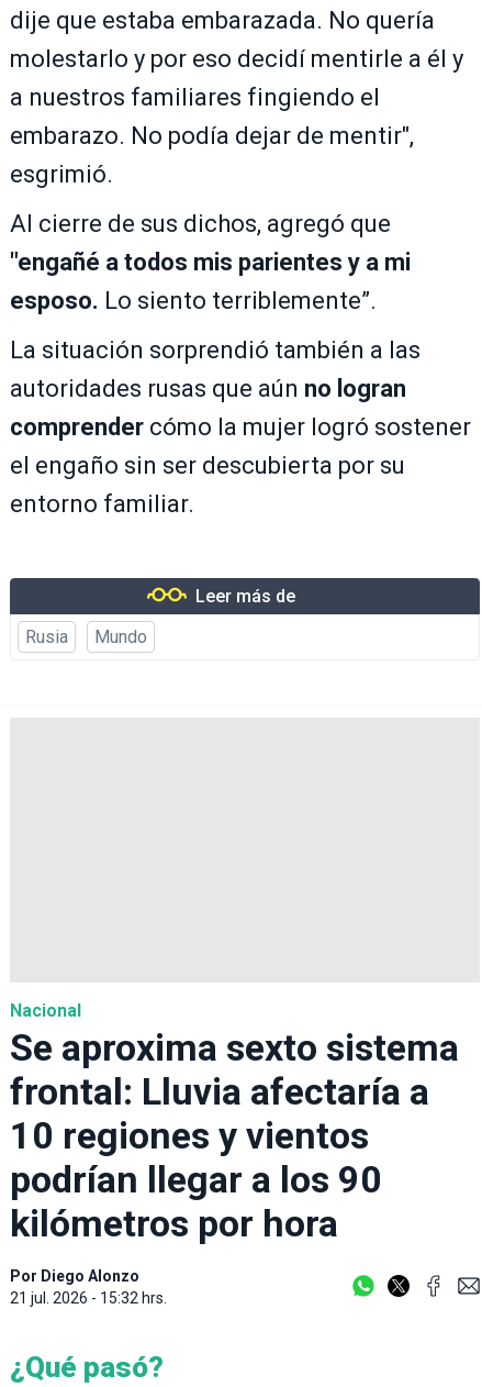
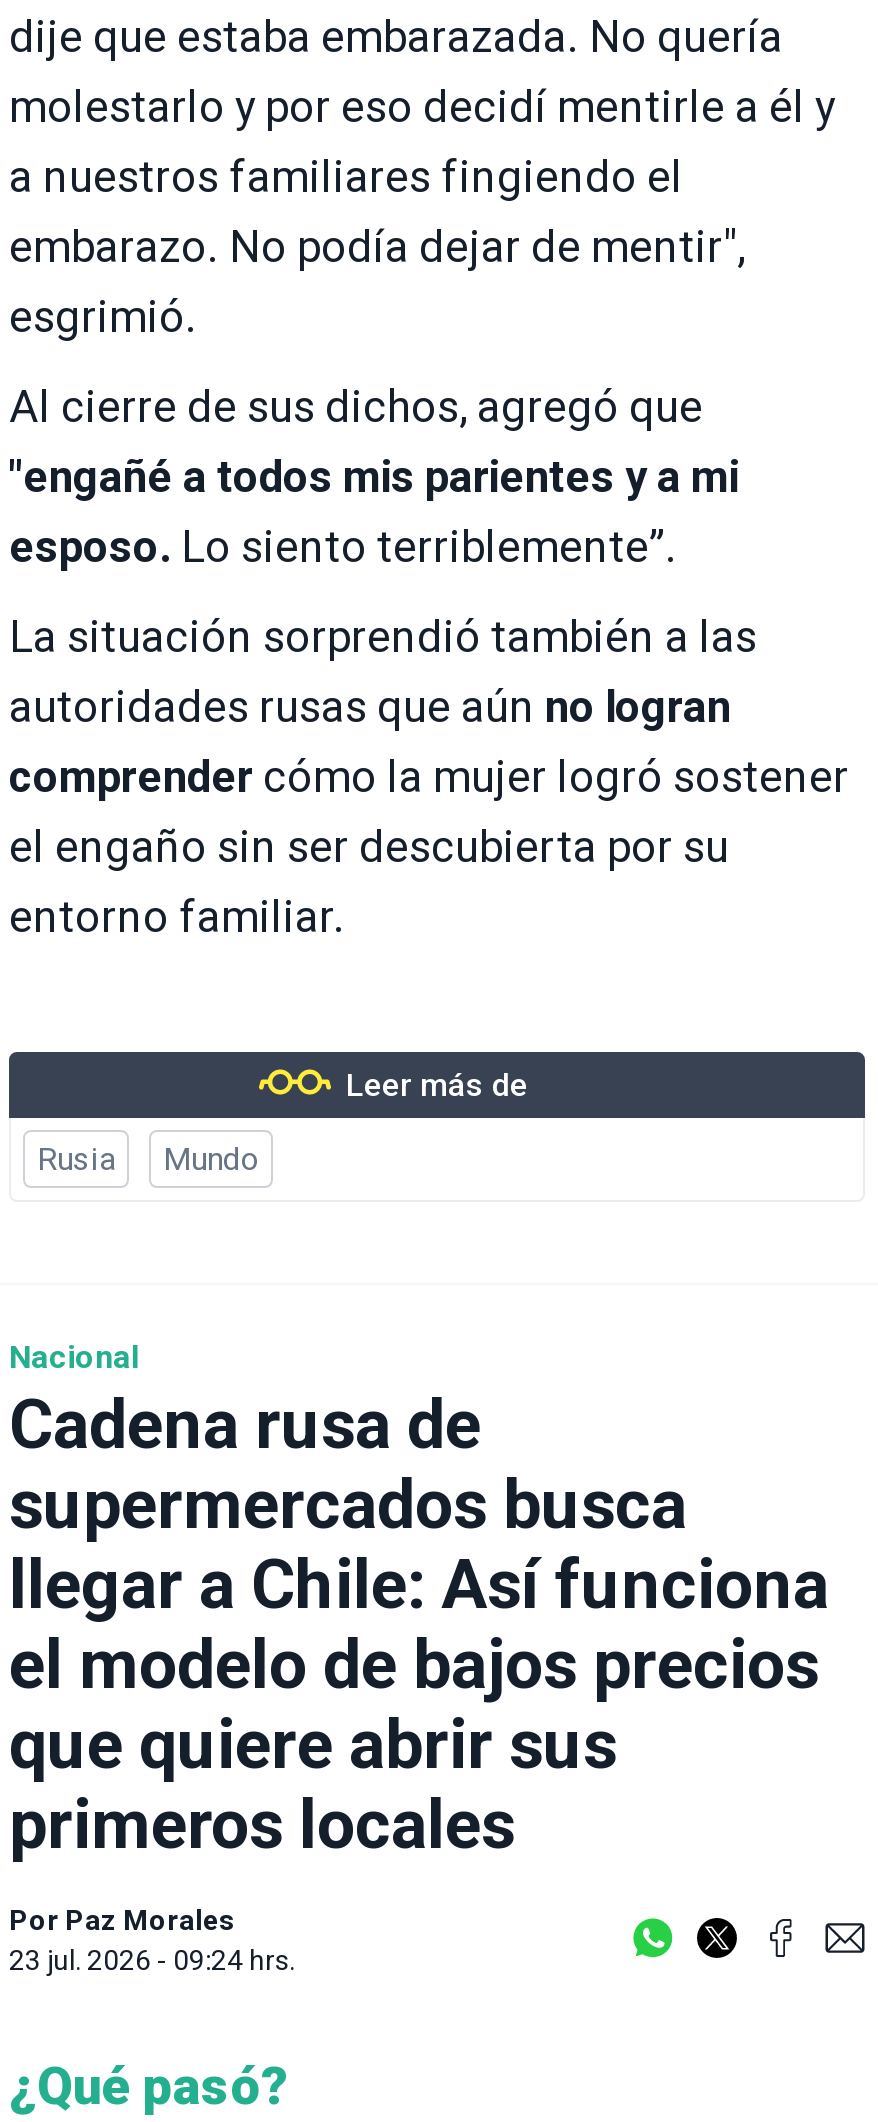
moved up: Nacional

- Se aproxima sexto sistema
- frontal: Lluvia afectaría a
- 10 regiones y vientos
- podrían llegar a los 90
- kilómetros por hora
+ Cadena rusa de
+ supermercados busca
+ llegar a Chile: Así funciona
+ el modelo de bajos precios
+ que quiere abrir sus
+ primeros locales

- Por Diego Alonzo
- 21 jul. 2026 - 15:32 hrs.
+ Por Paz Morales
+ 23 jul. 2026 - 09:24 hrs.
